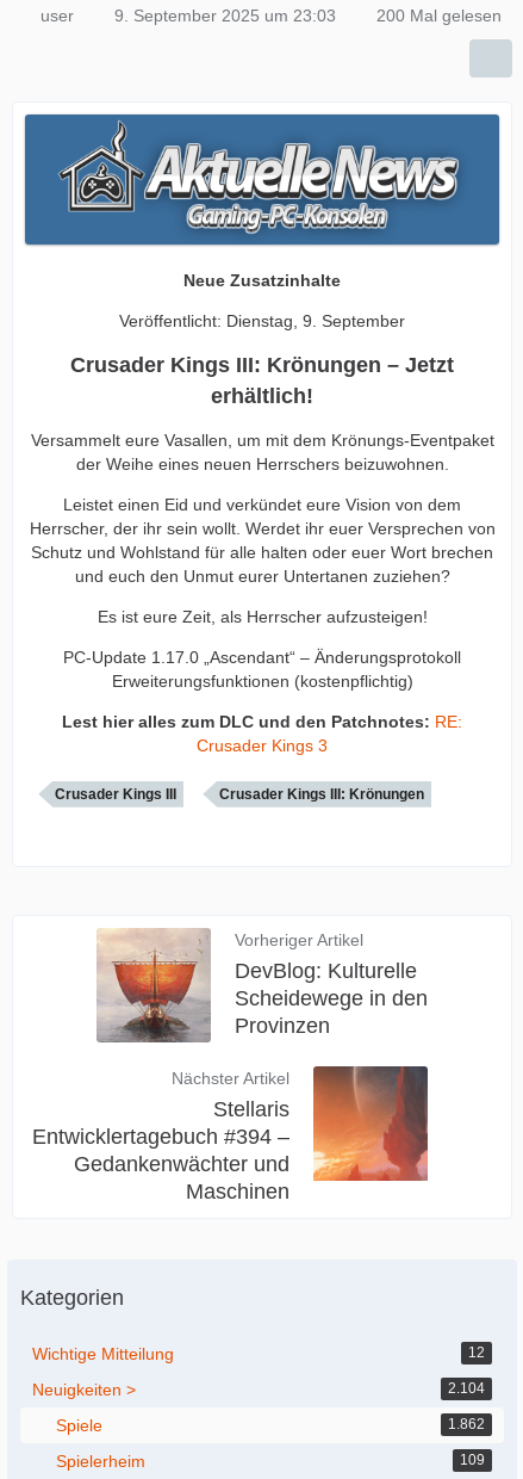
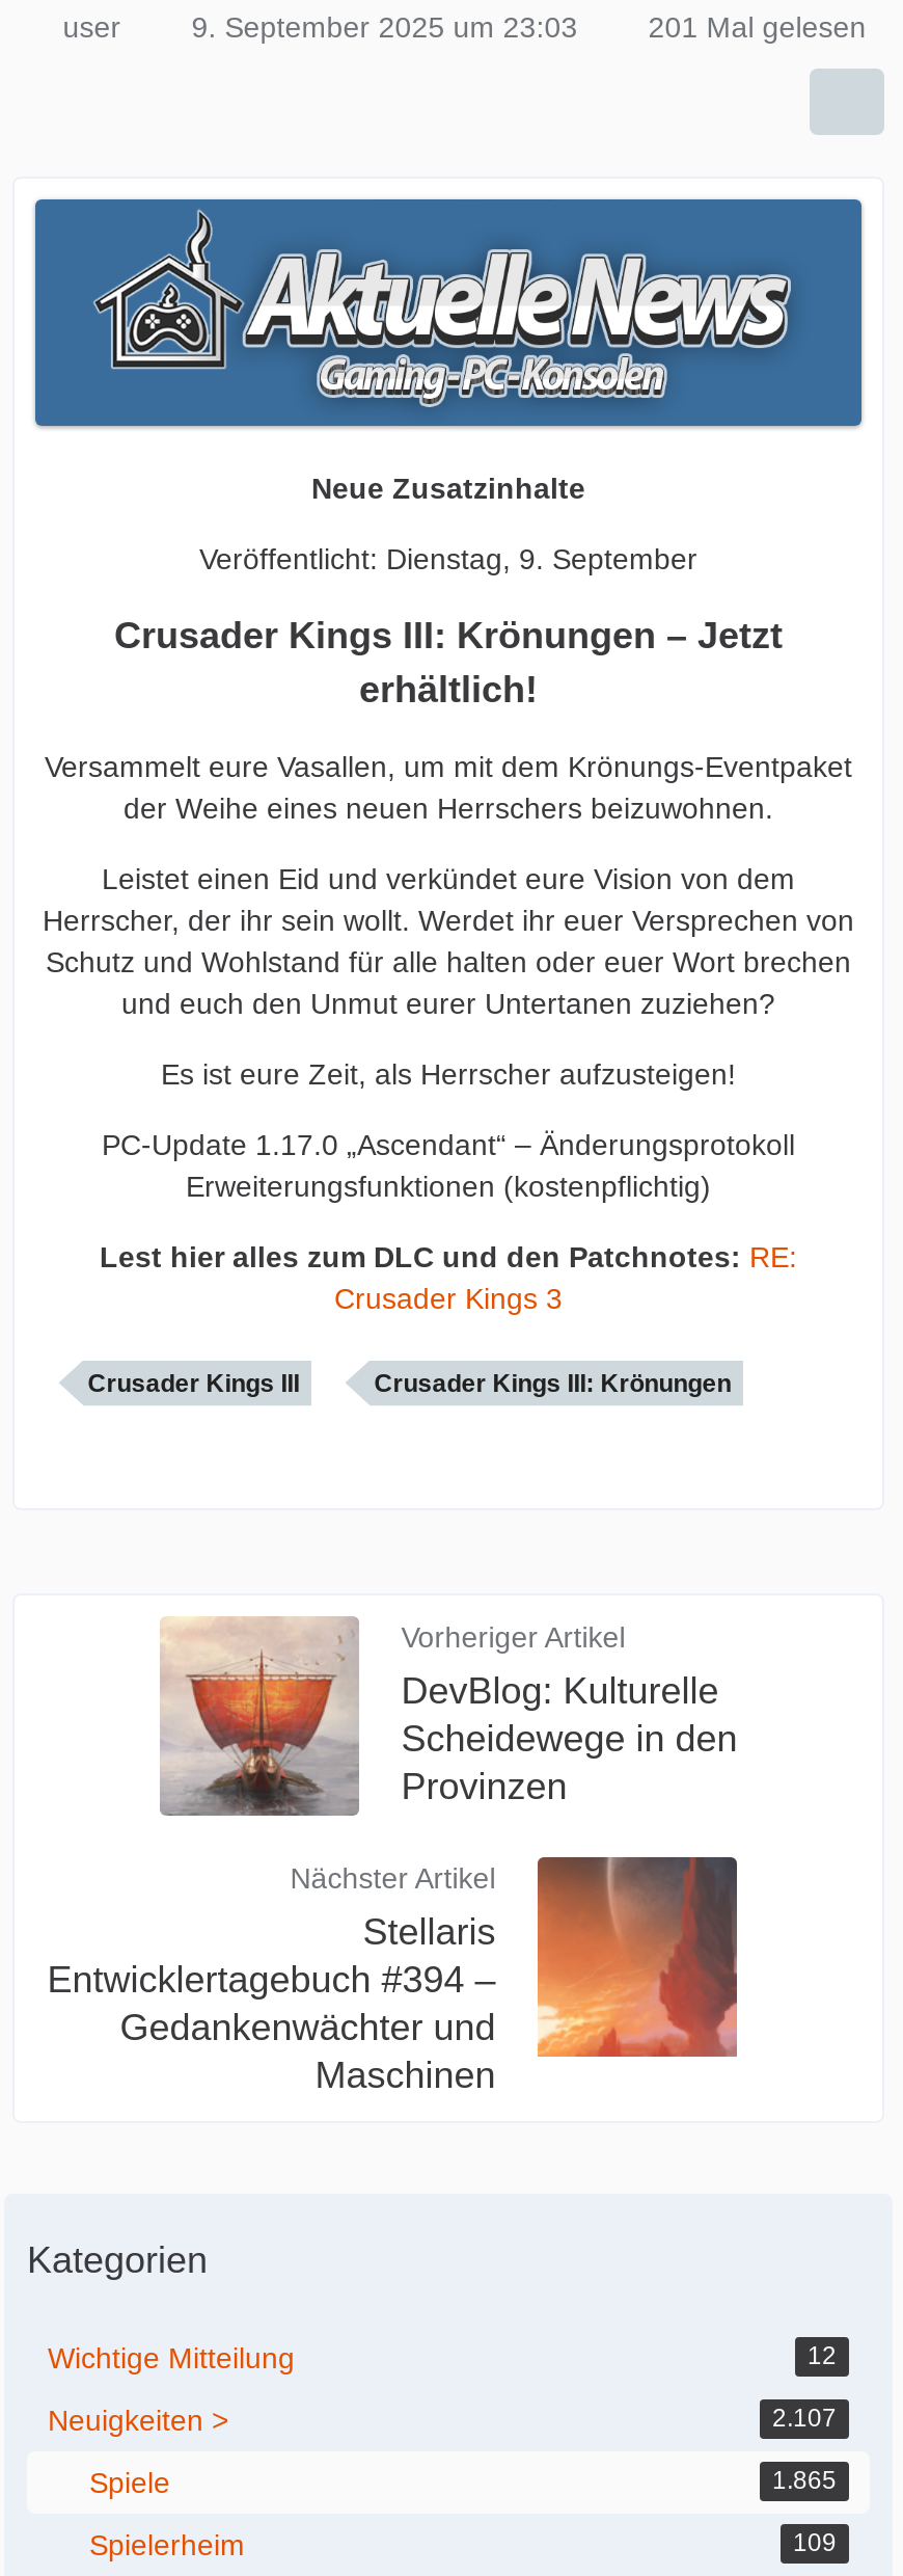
- 9. September 2025 um 23:03 200 Mal gelesen
+ 9. September 2025 um 23:03 201 Mal gelesen

- 2.104
+ 2.107

- 1.862
+ 1.865
